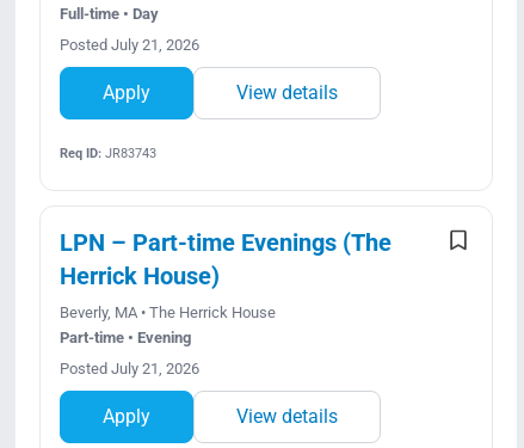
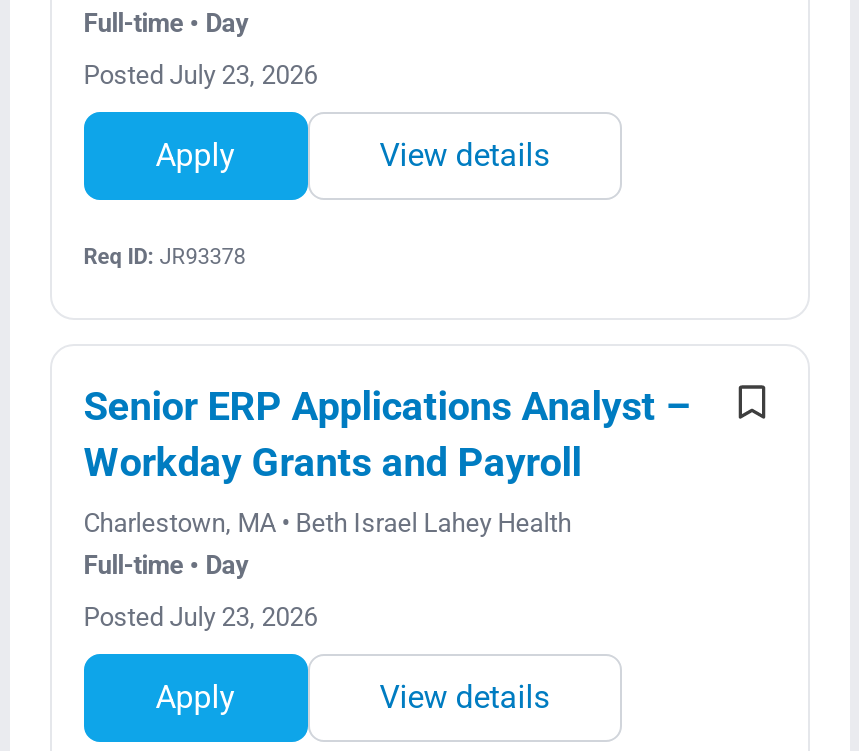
- Posted July 21, 2026
+ Posted July 23, 2026

- Req ID: JR83743
+ Req ID: JR93378

- LPN – Part-time Evenings (The
- Herrick House)
+ Senior ERP Applications Analyst –
+ Workday Grants and Payroll

- Beverly, MA • The Herrick House
- Part-time • Evening
+ Charlestown, MA • Beth Israel Lahey Health
+ Full-time • Day

- Posted July 21, 2026
+ Posted July 23, 2026
